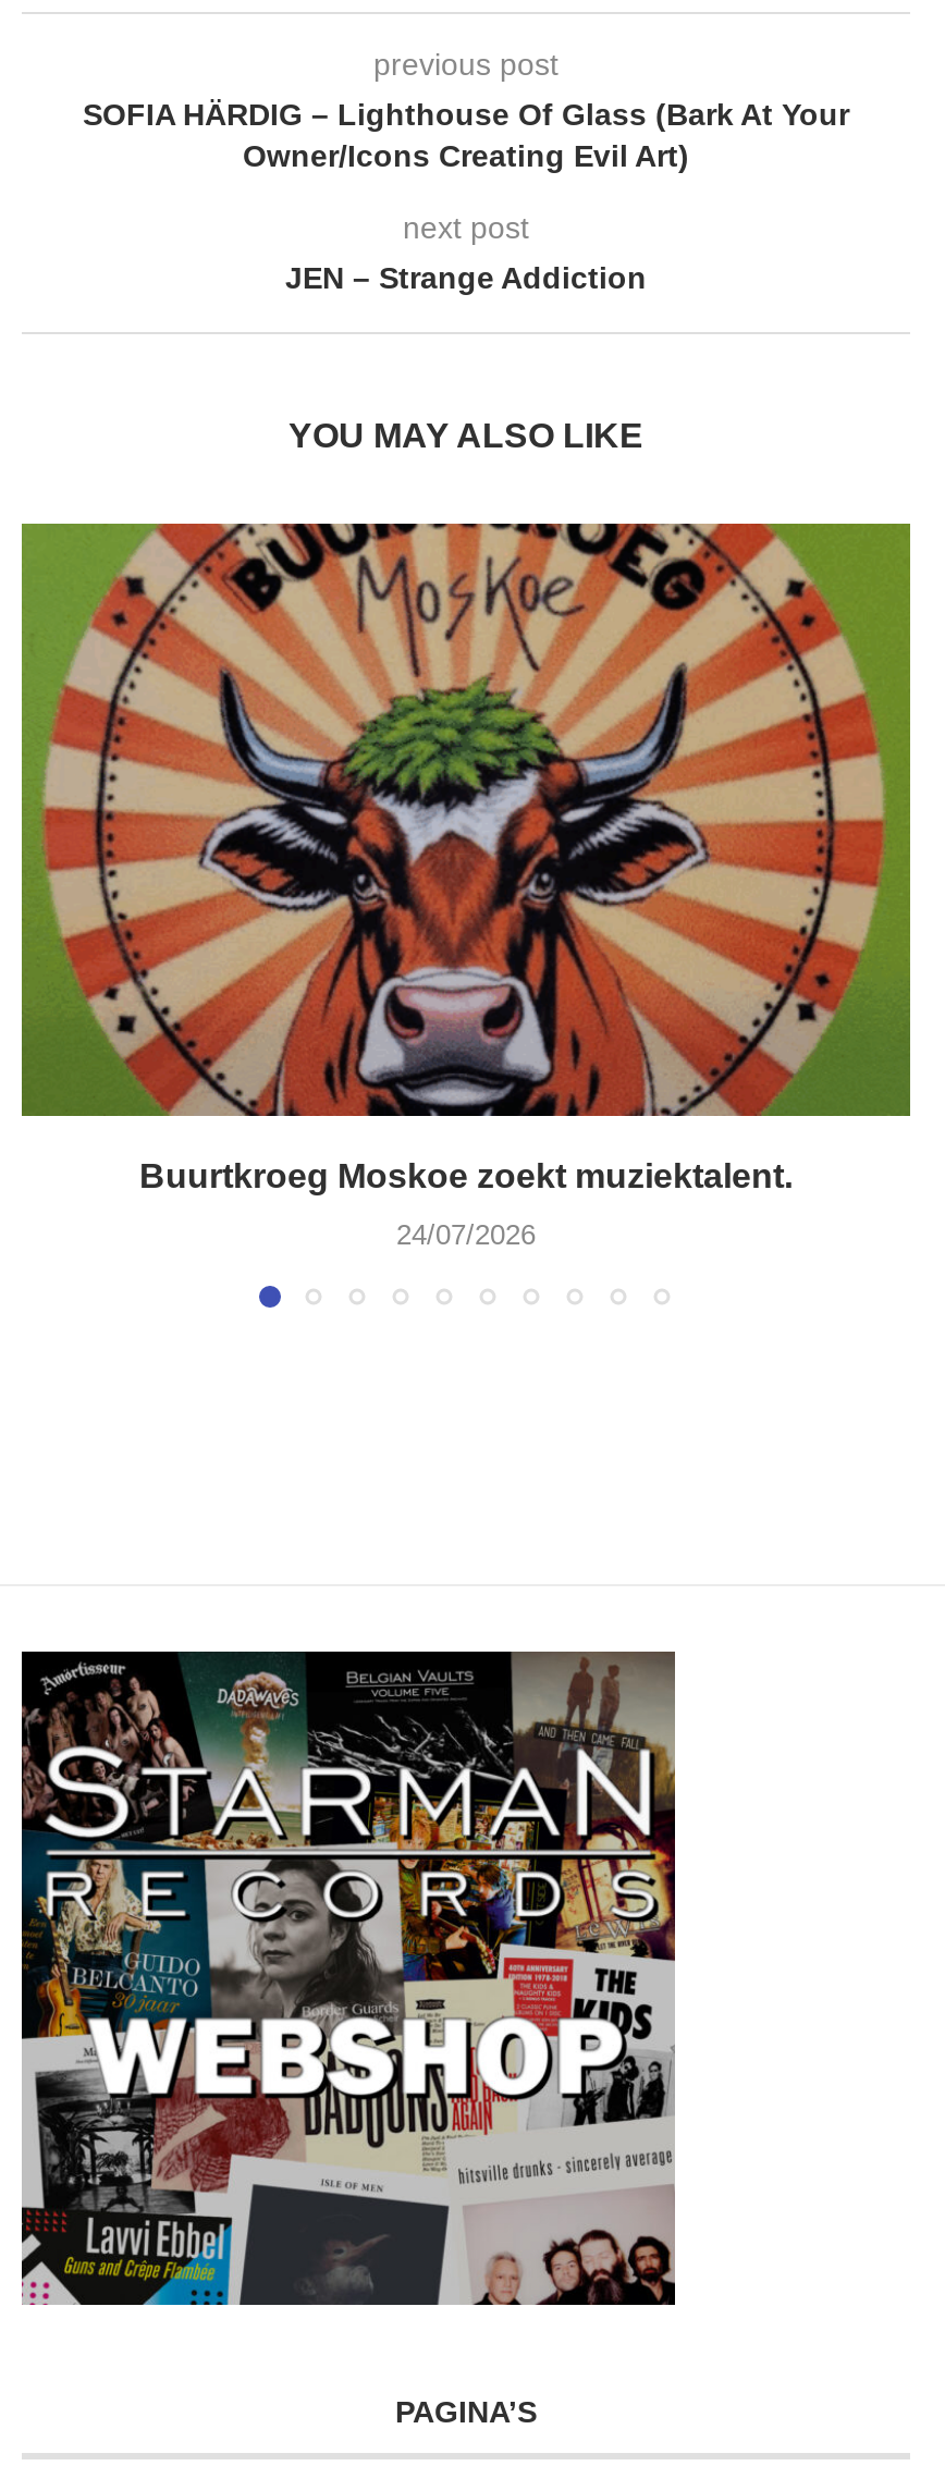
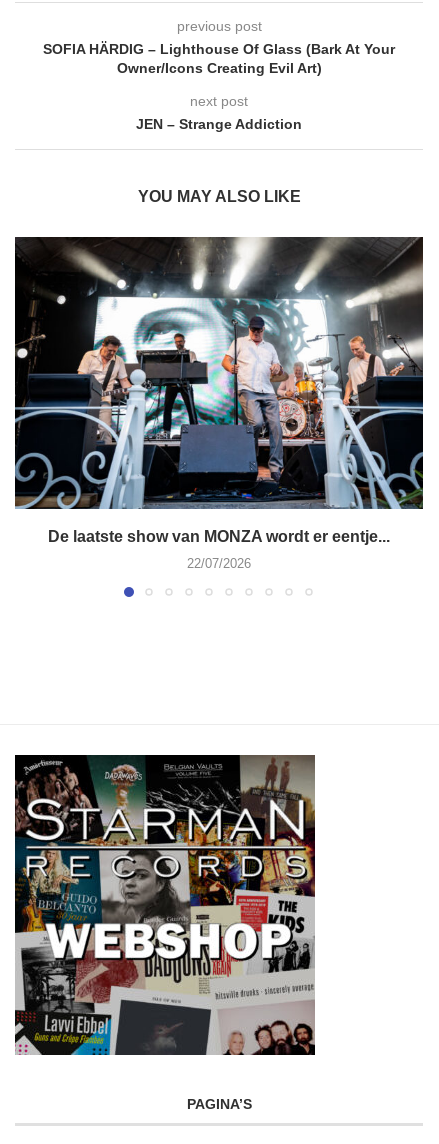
- [image]
- Buurtkroeg Moskoe zoekt muziektalent.
+ [image]
+ De laatste show van MONZA wordt er eentje...

- 24/07/2026
+ 22/07/2026
